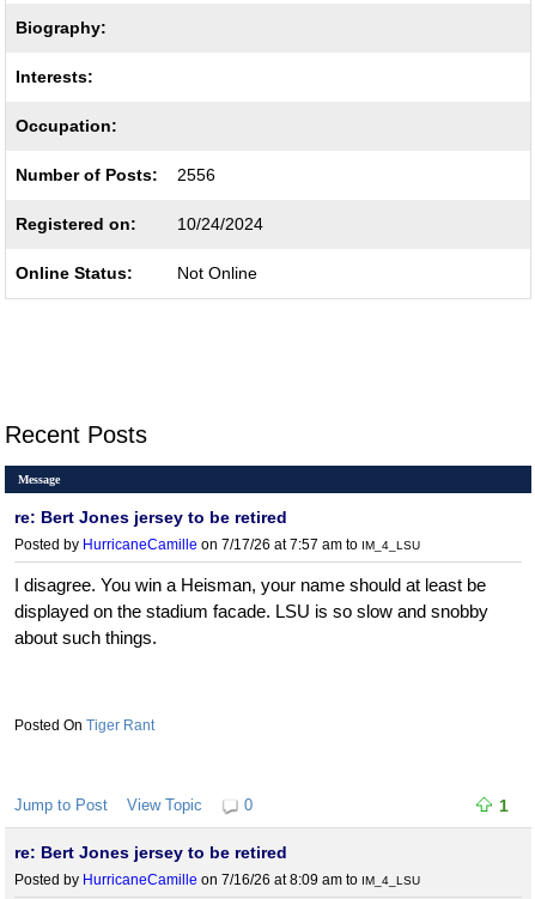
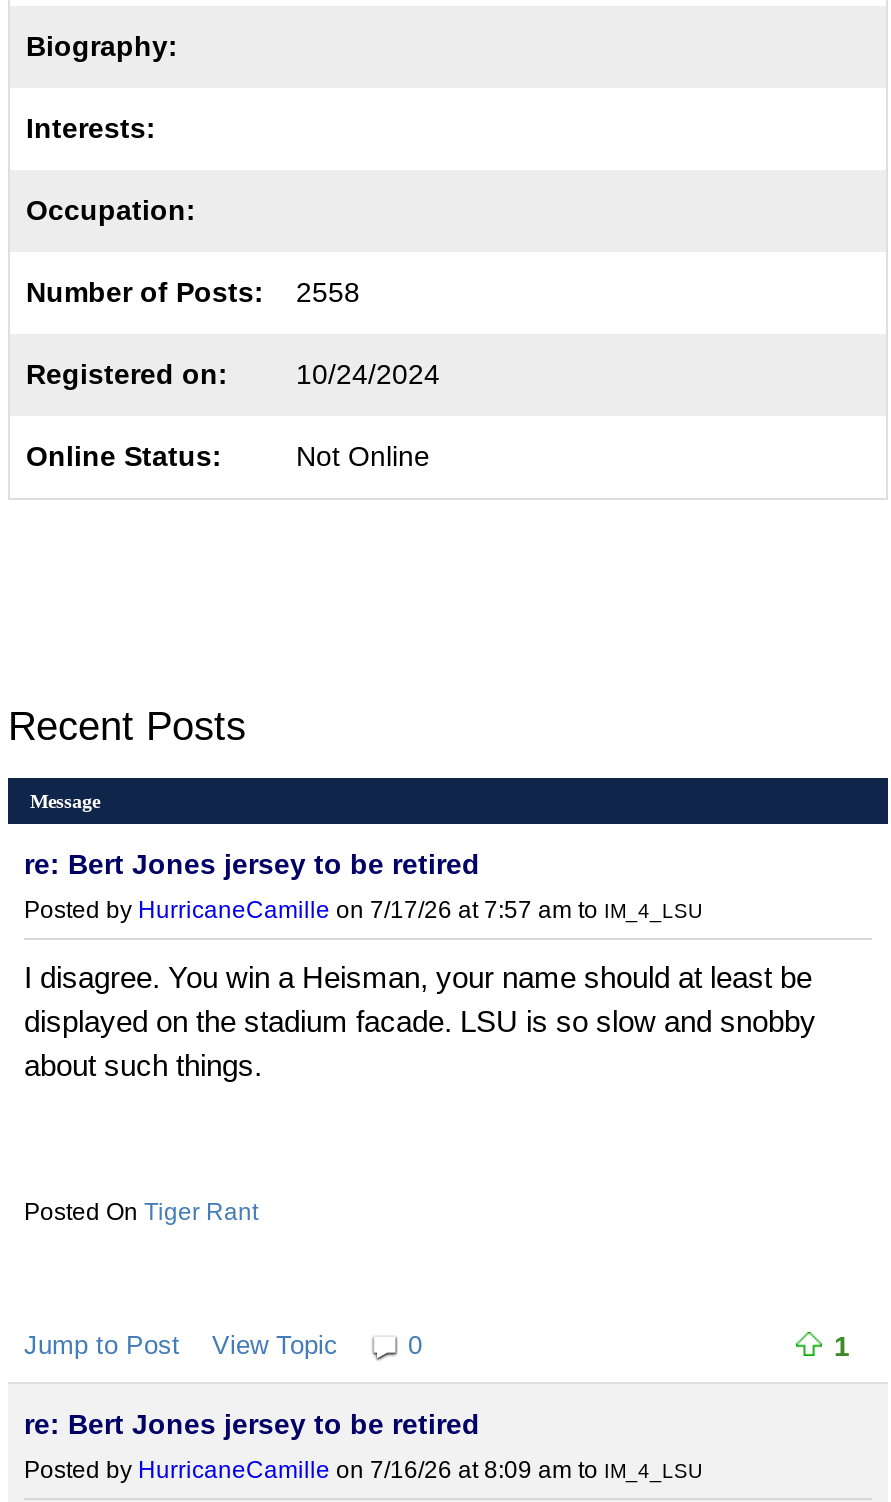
- Number of Posts: 2556
+ Number of Posts: 2558
